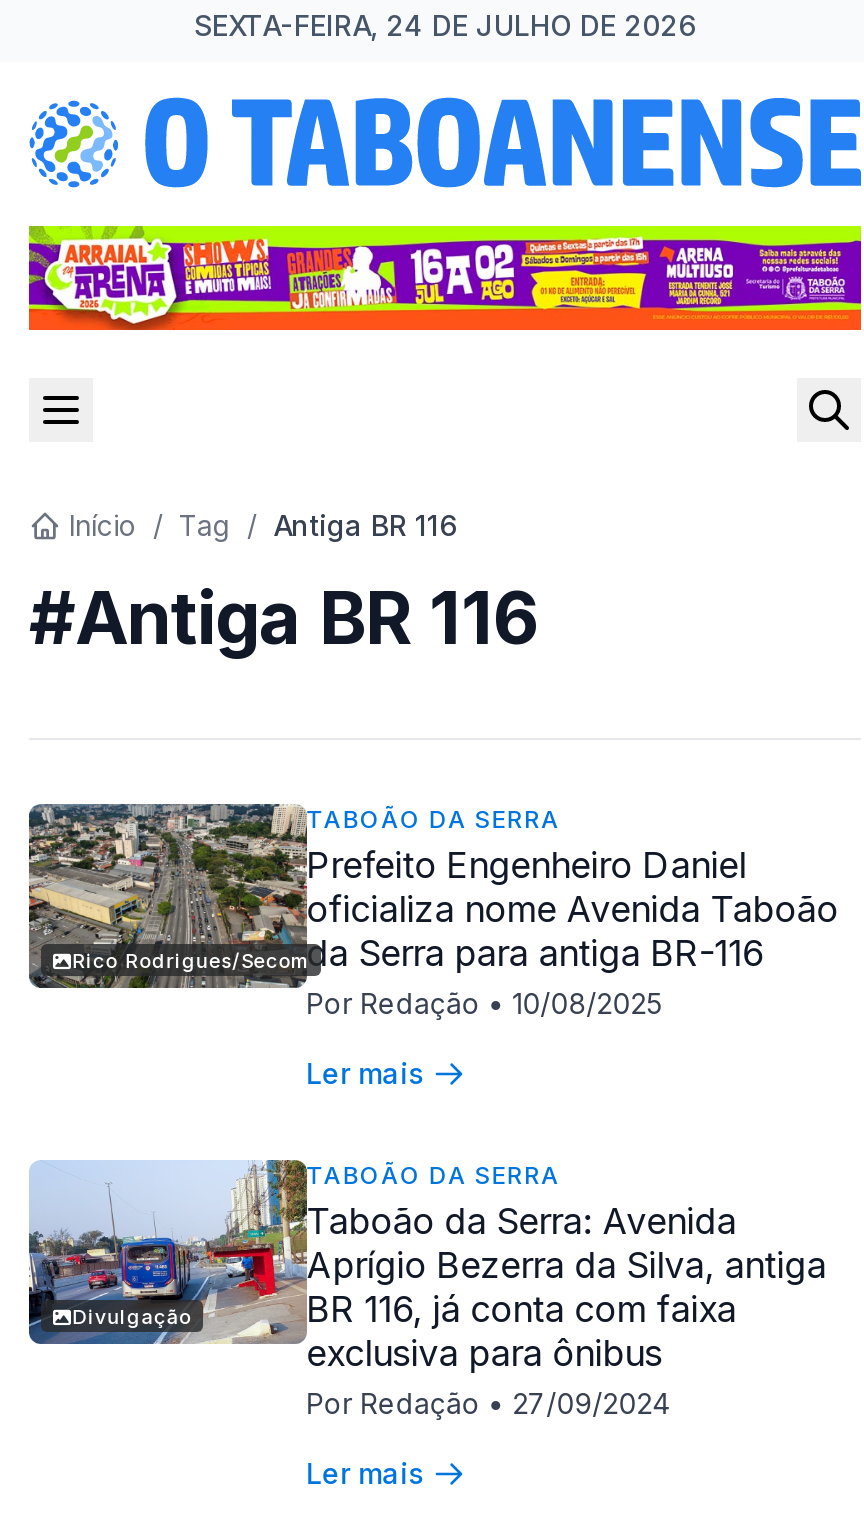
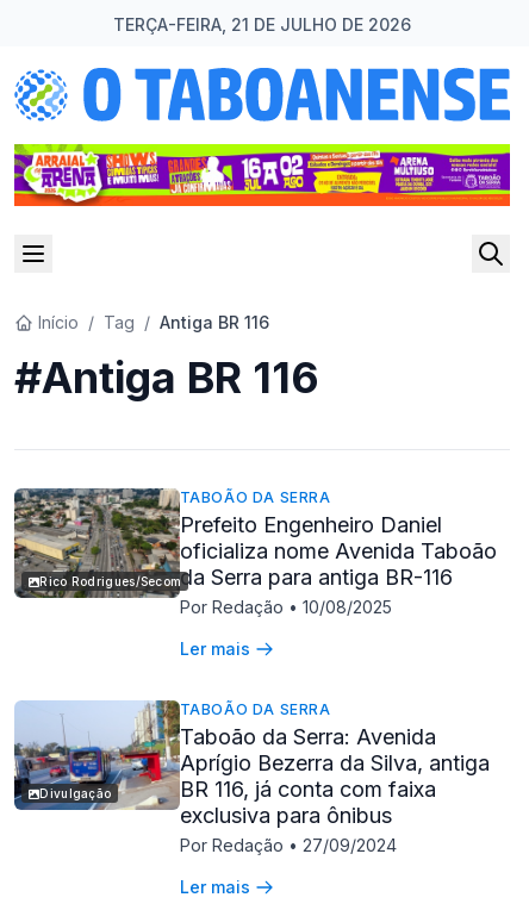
- SEXTA-FEIRA, 24 DE JULHO DE 2026
+ TERÇA-FEIRA, 21 DE JULHO DE 2026
